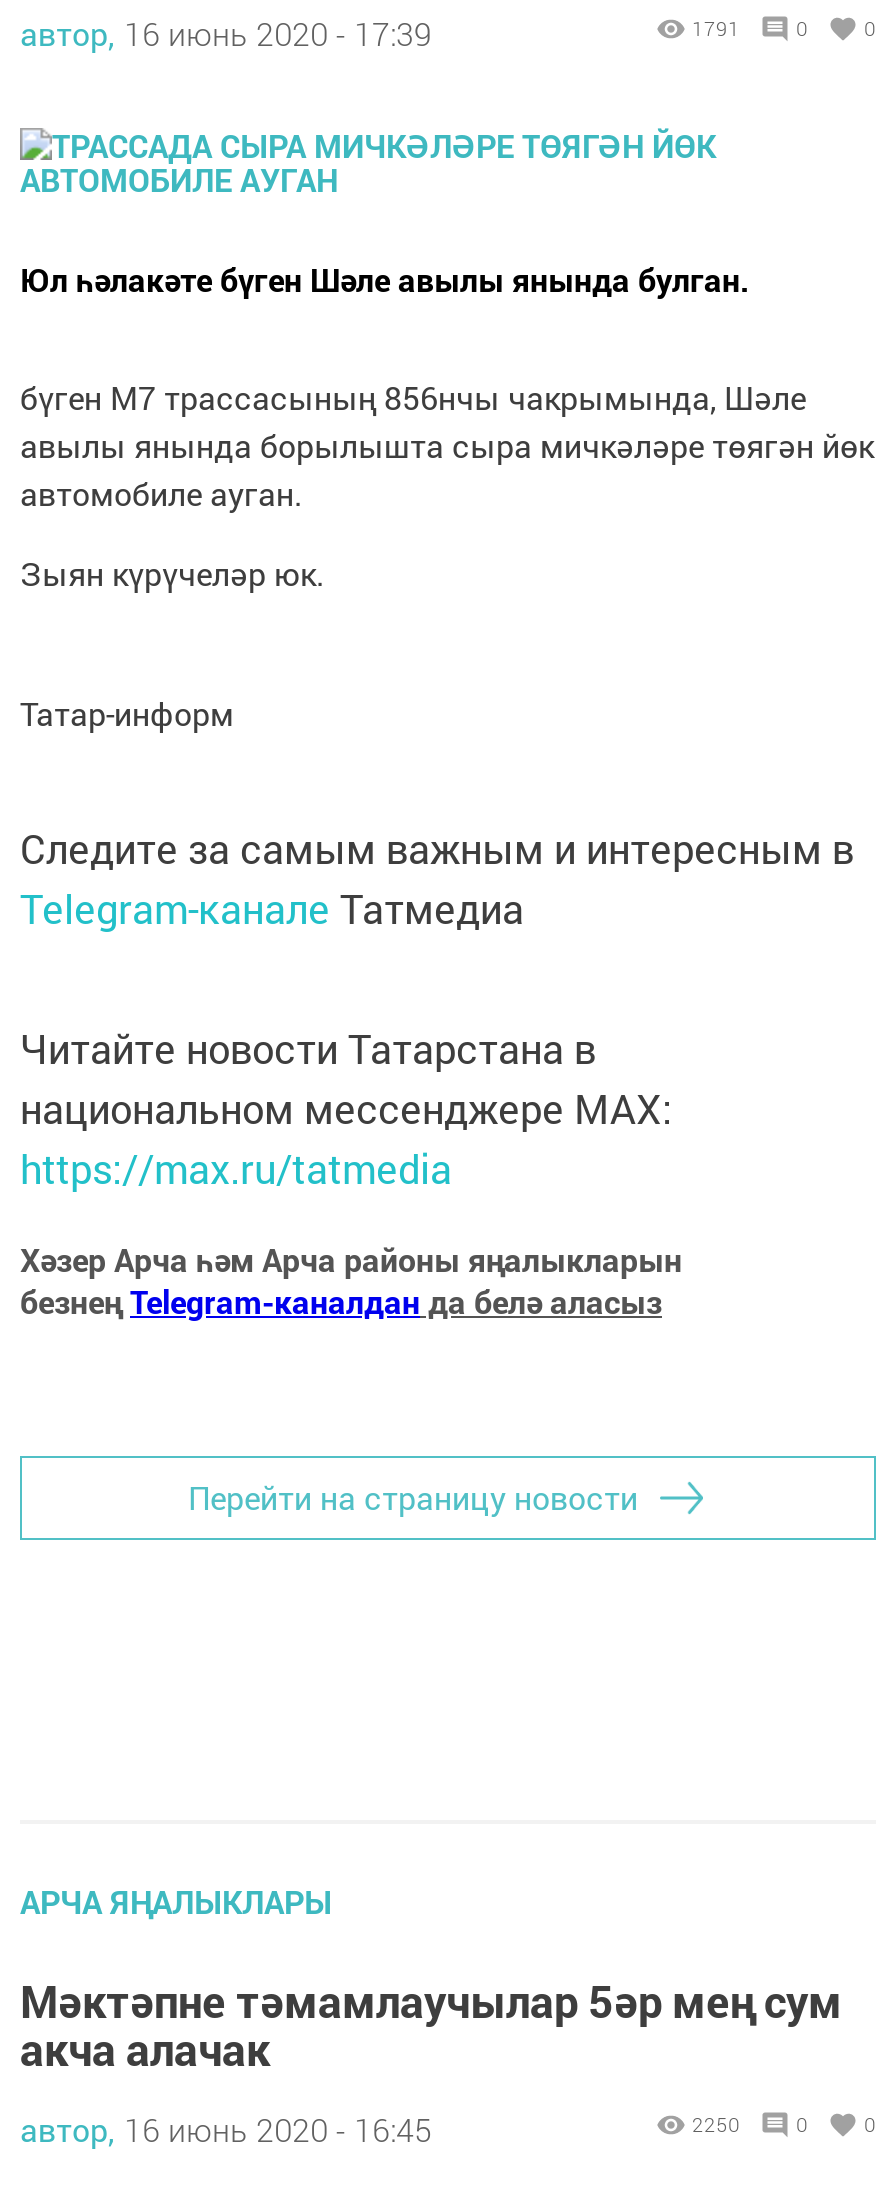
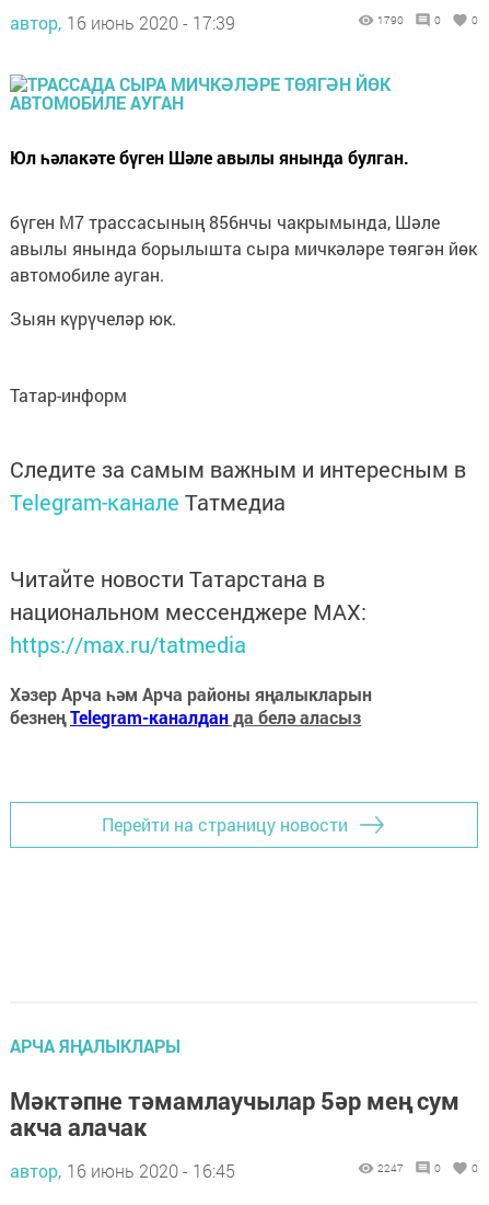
- 1791
+ 1790

- 2250
+ 2247
